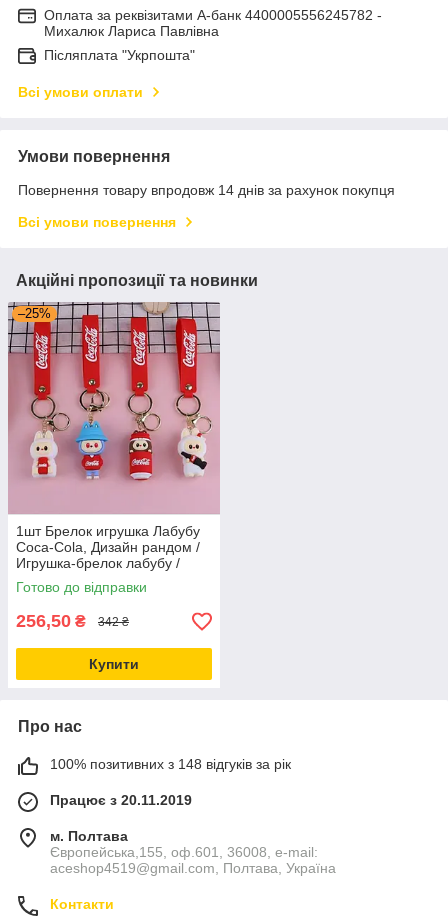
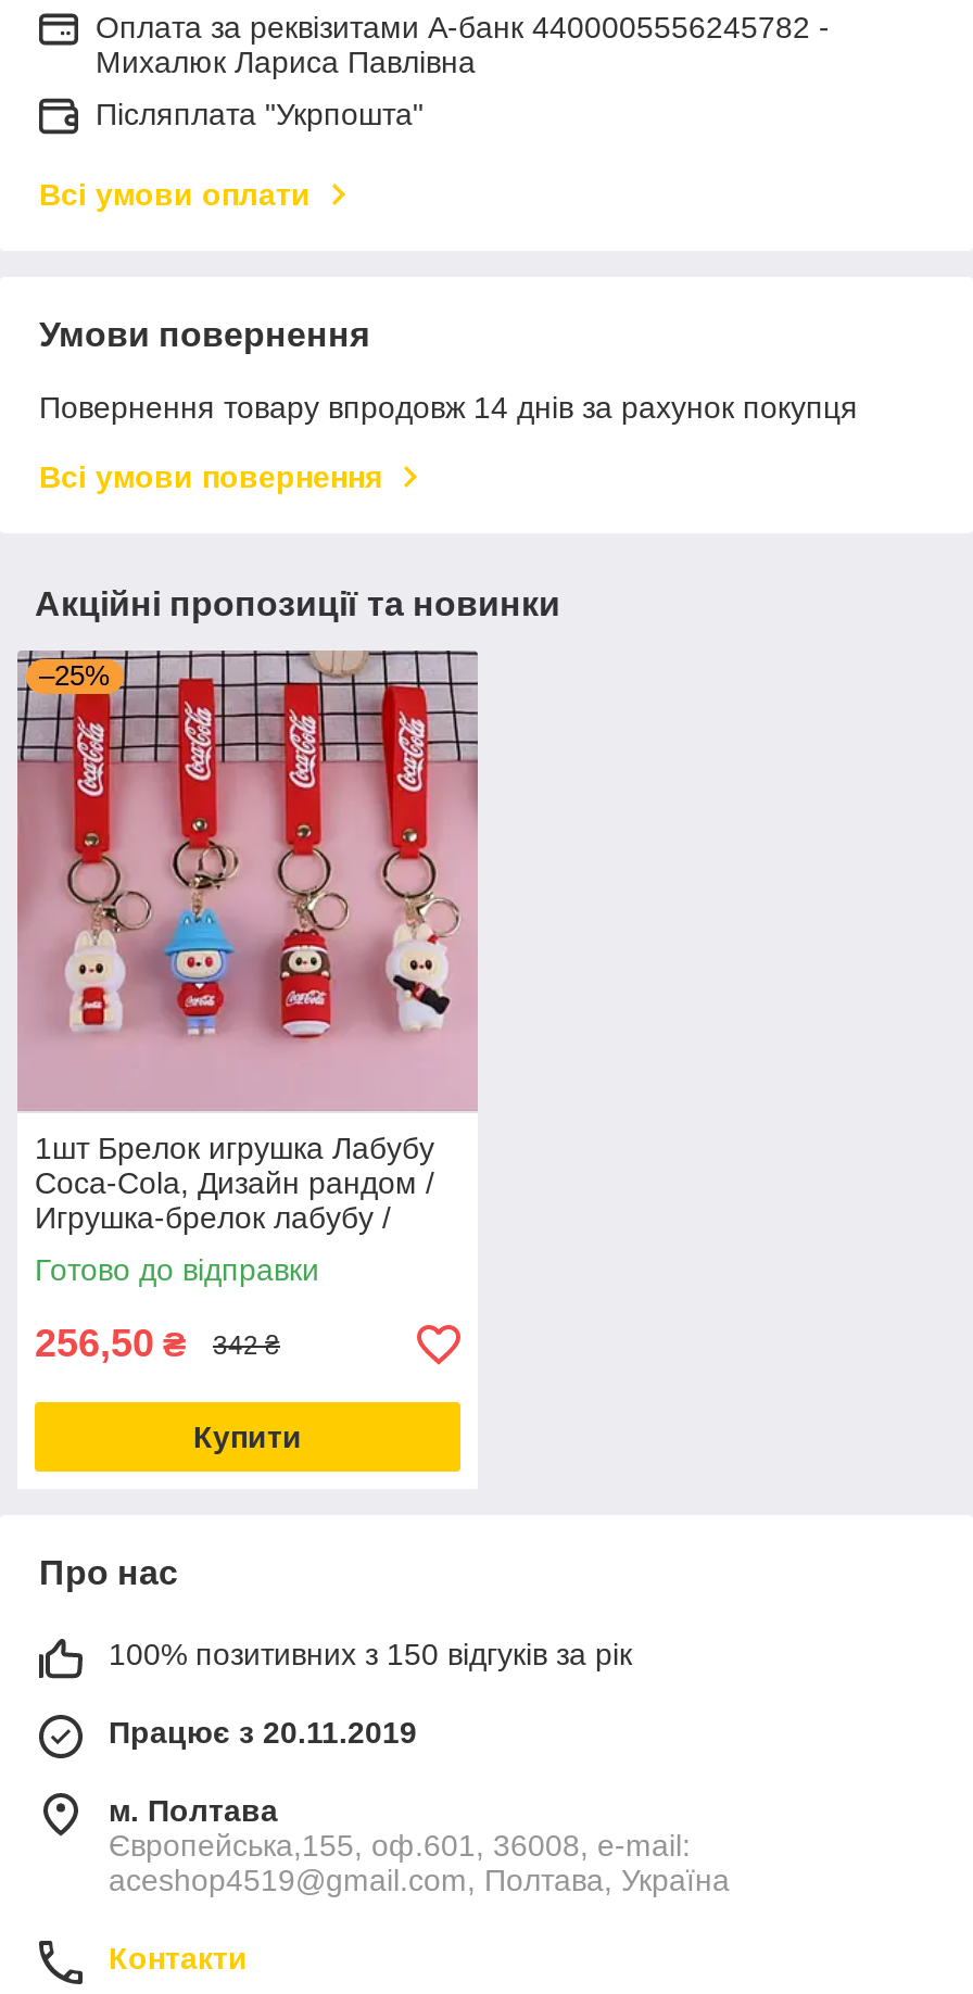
- 100% позитивних з 148 відгуків за рік
+ 100% позитивних з 150 відгуків за рік
